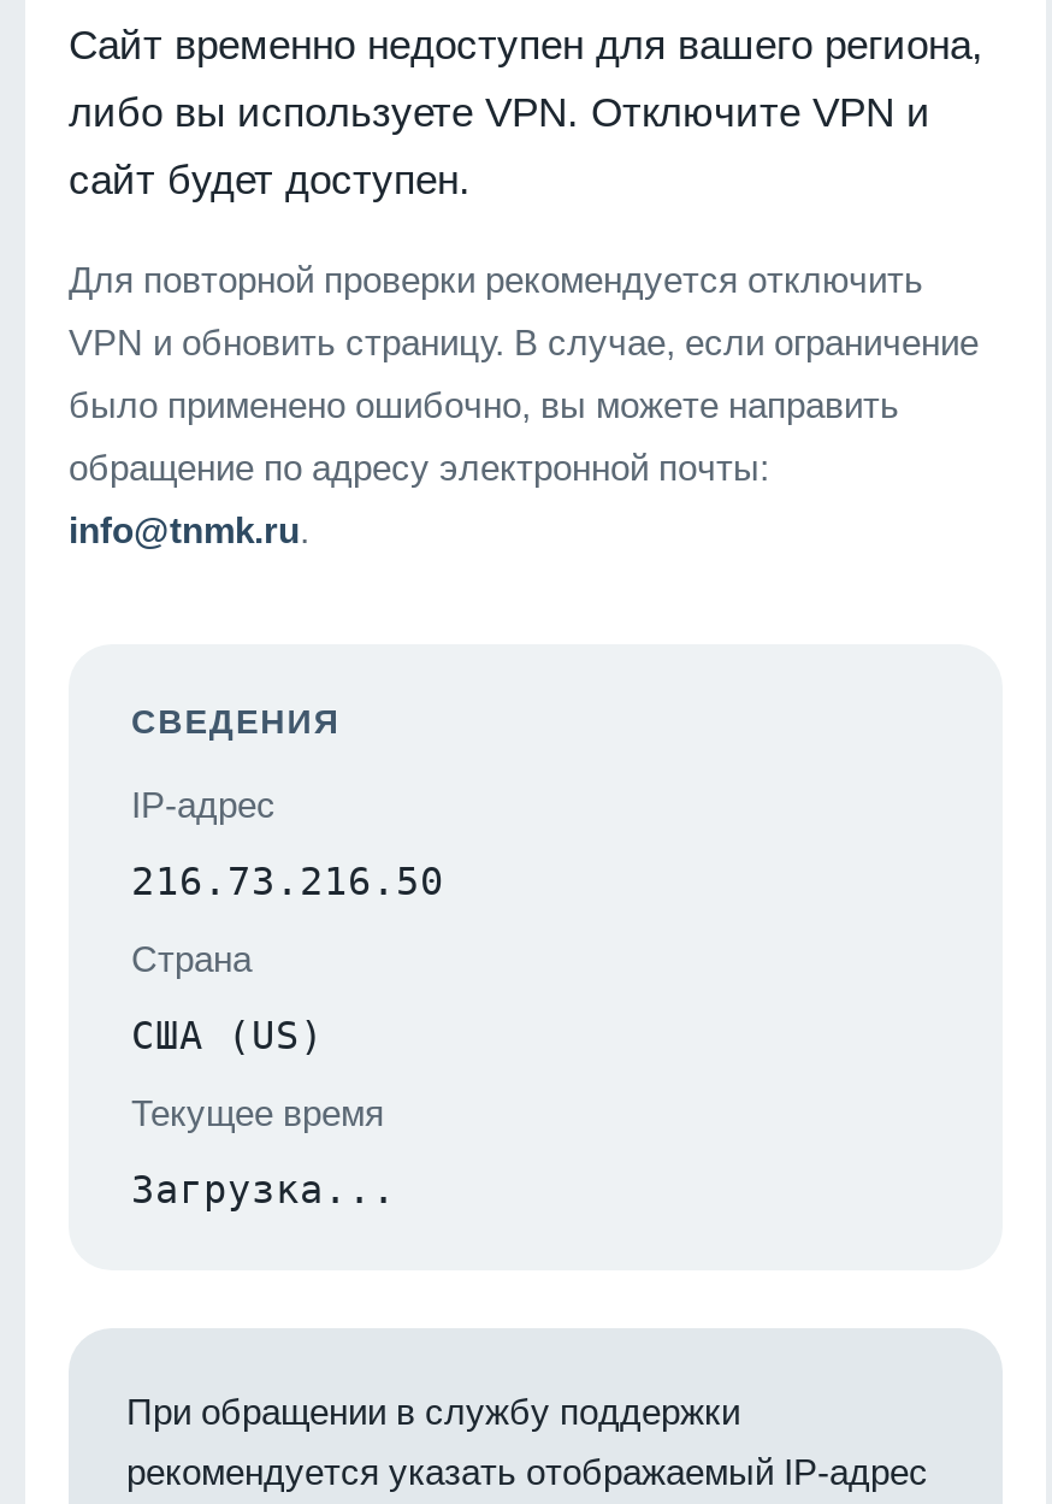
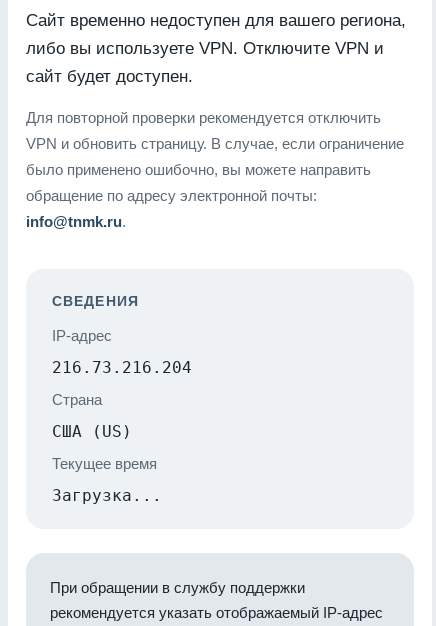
- 216.73.216.50
+ 216.73.216.204
